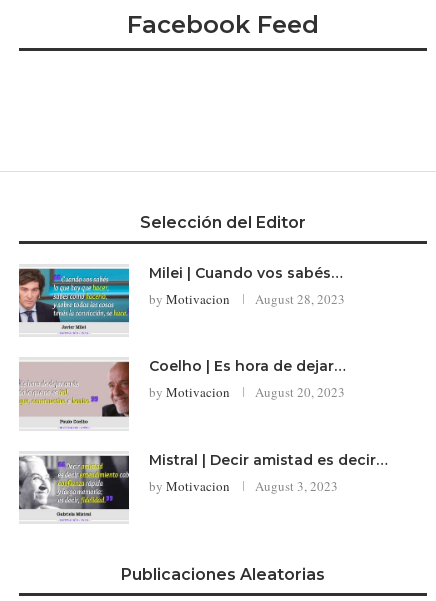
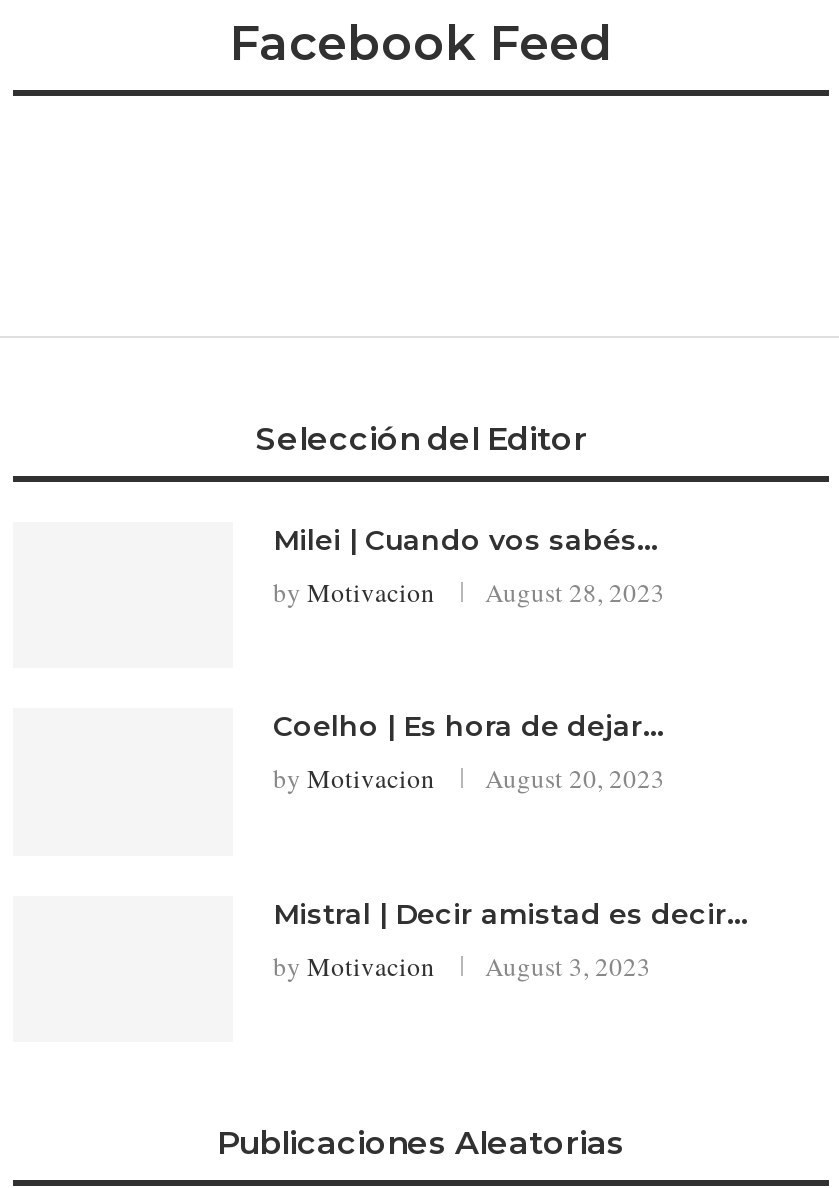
- [image]

- [image]

- [image]
